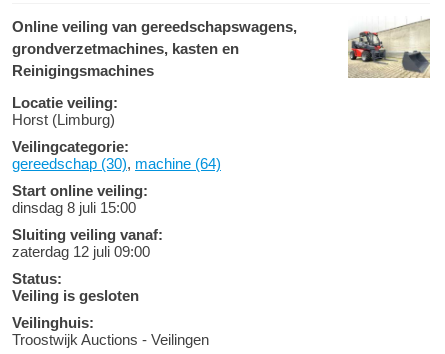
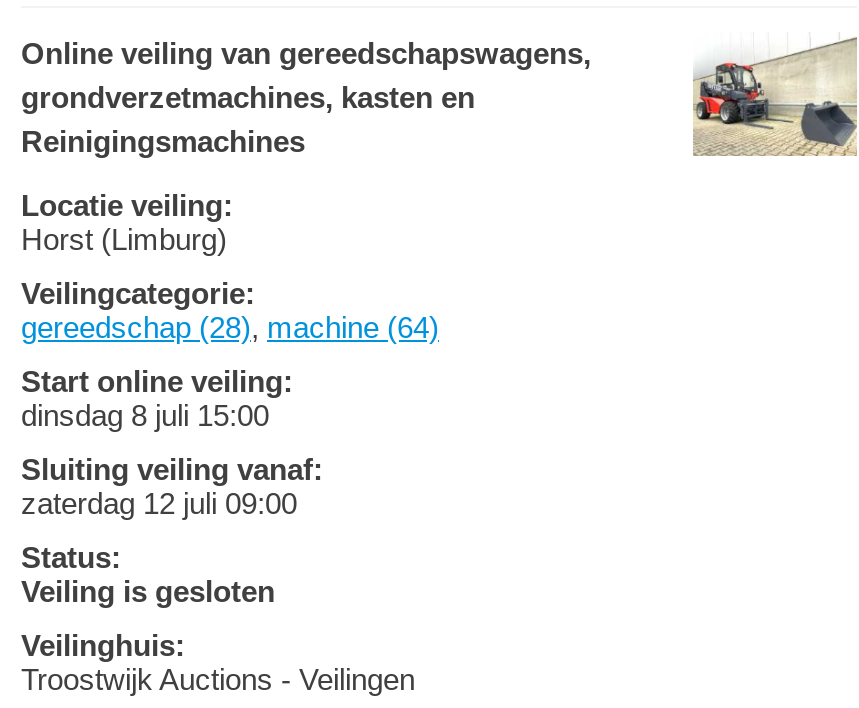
- gereedschap (30), machine (64)
+ gereedschap (28), machine (64)
